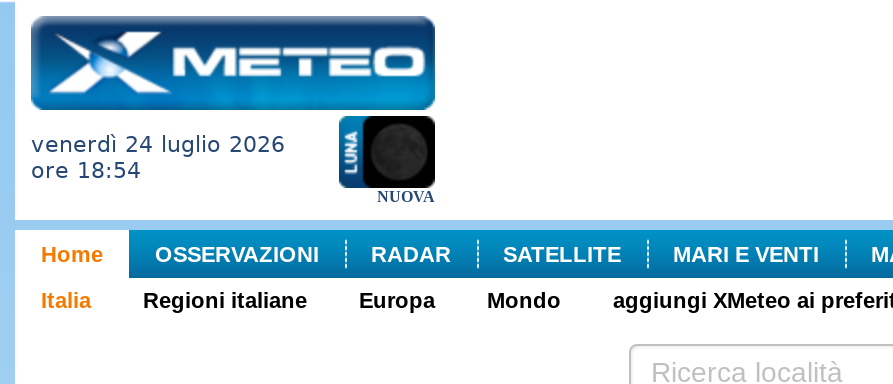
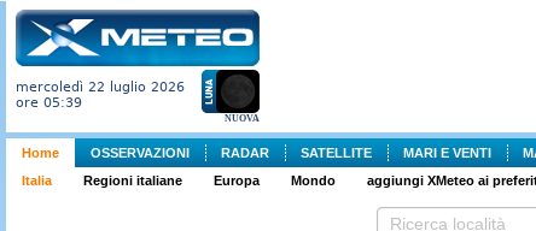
- venerdì 24 luglio 2026
+ mercoledì 22 luglio 2026

- ore 18:54
+ ore 05:39
